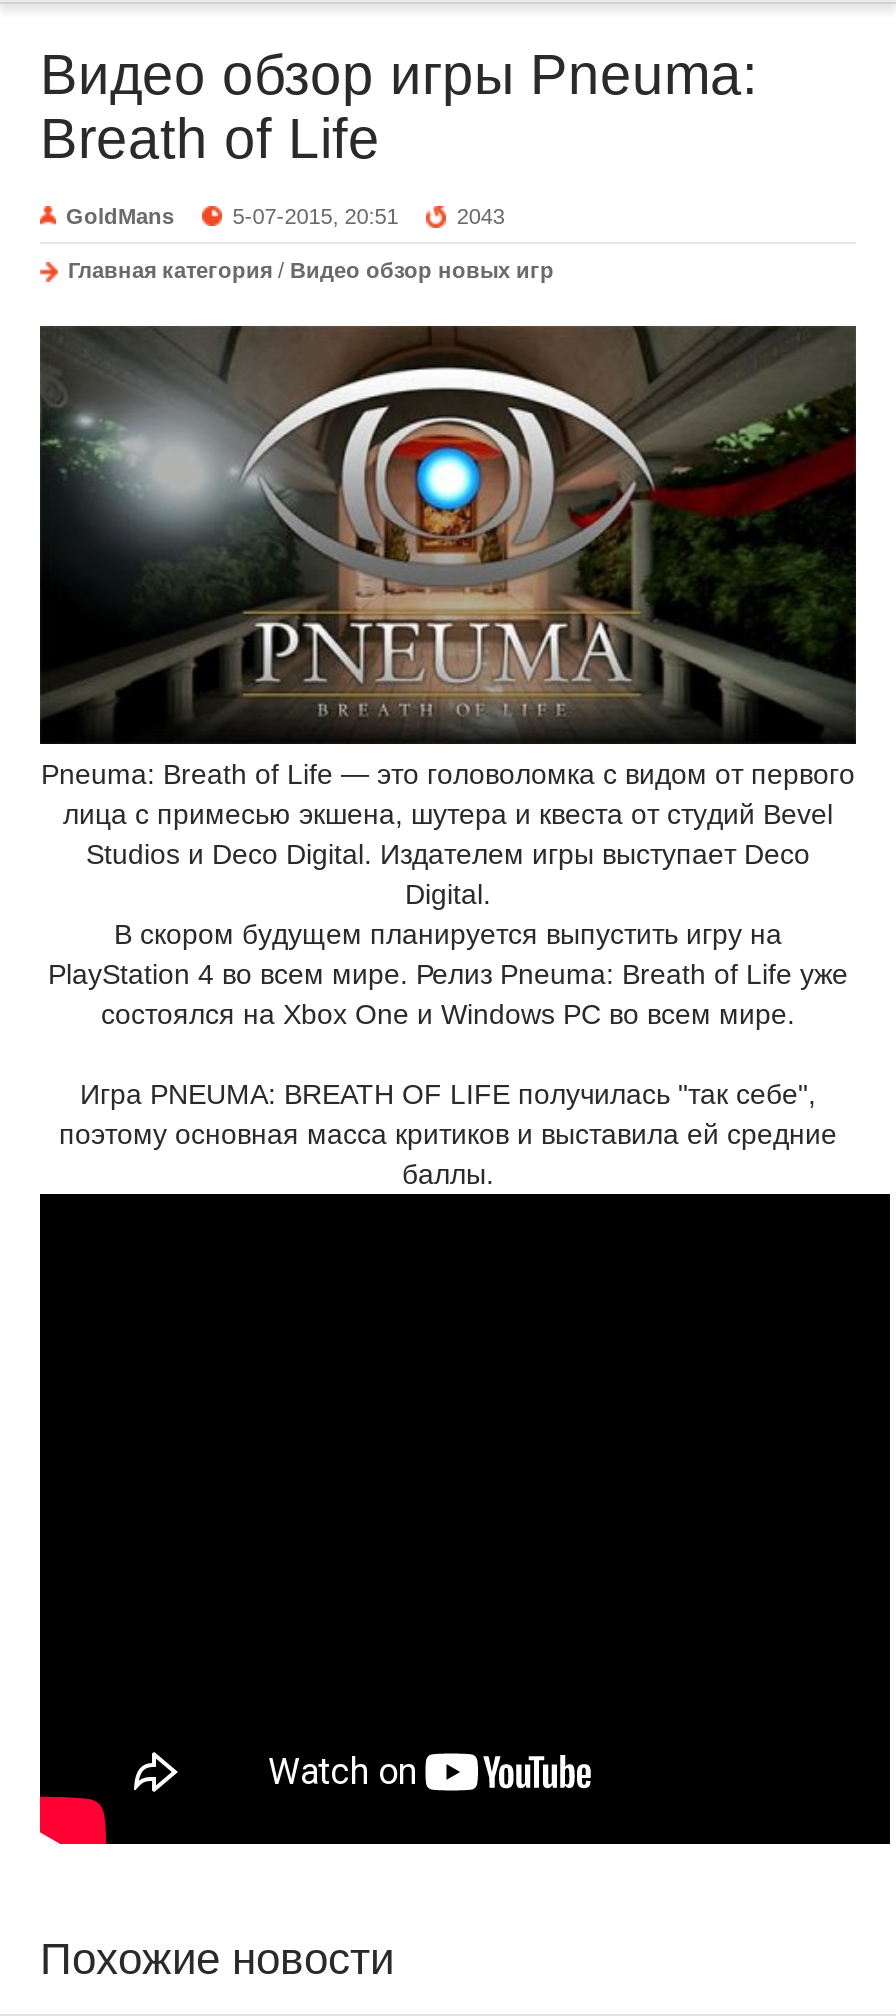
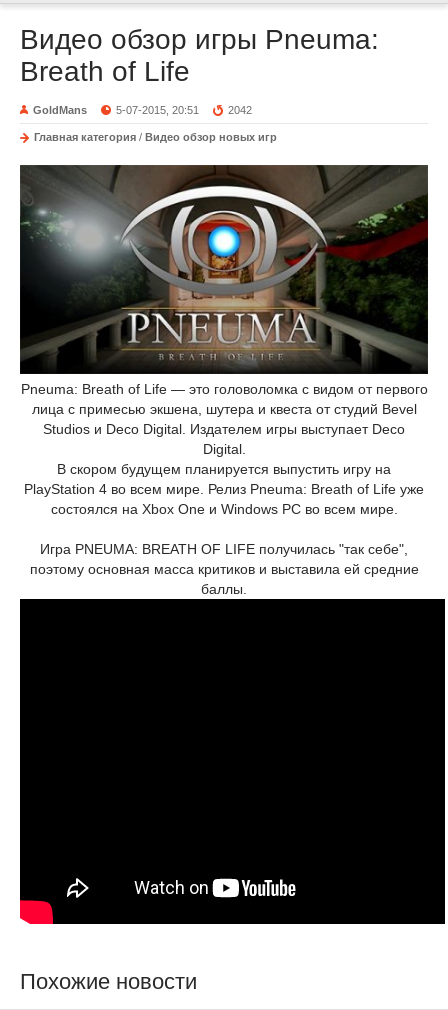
- 2043
+ 2042
